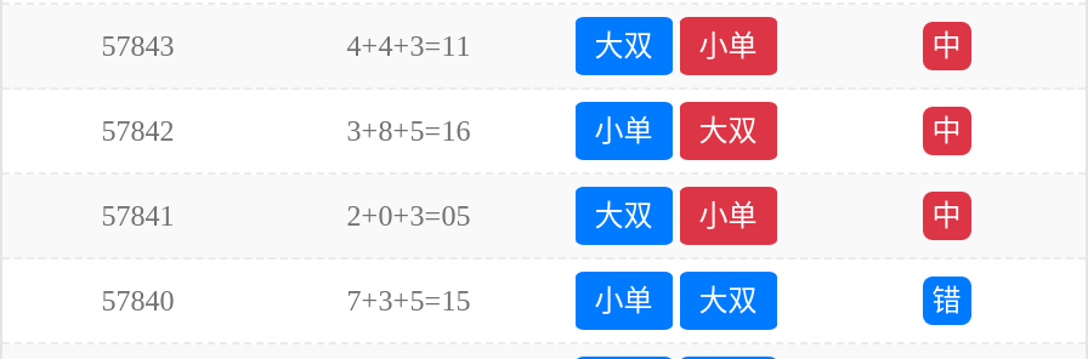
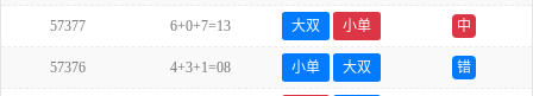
- 57843
+ 57377

- 4+4+3=11
+ 6+0+7=13

- 57842
- 3+8+5=16
- 小单
- 大双
- 中
- 57841
- 2+0+3=05
- 大双
- 小单
- 中
- 57840
- 7+3+5=15
+ 57376
+ 4+3+1=08
